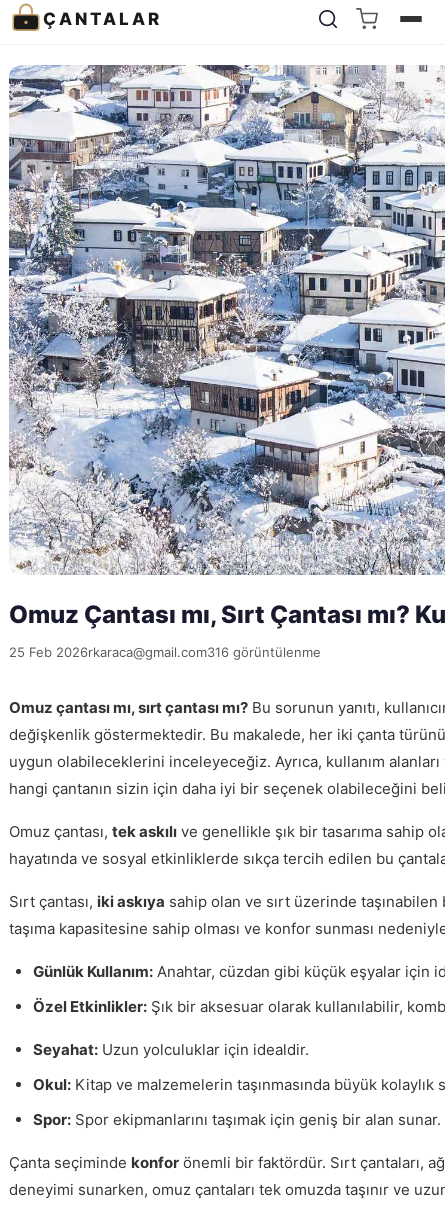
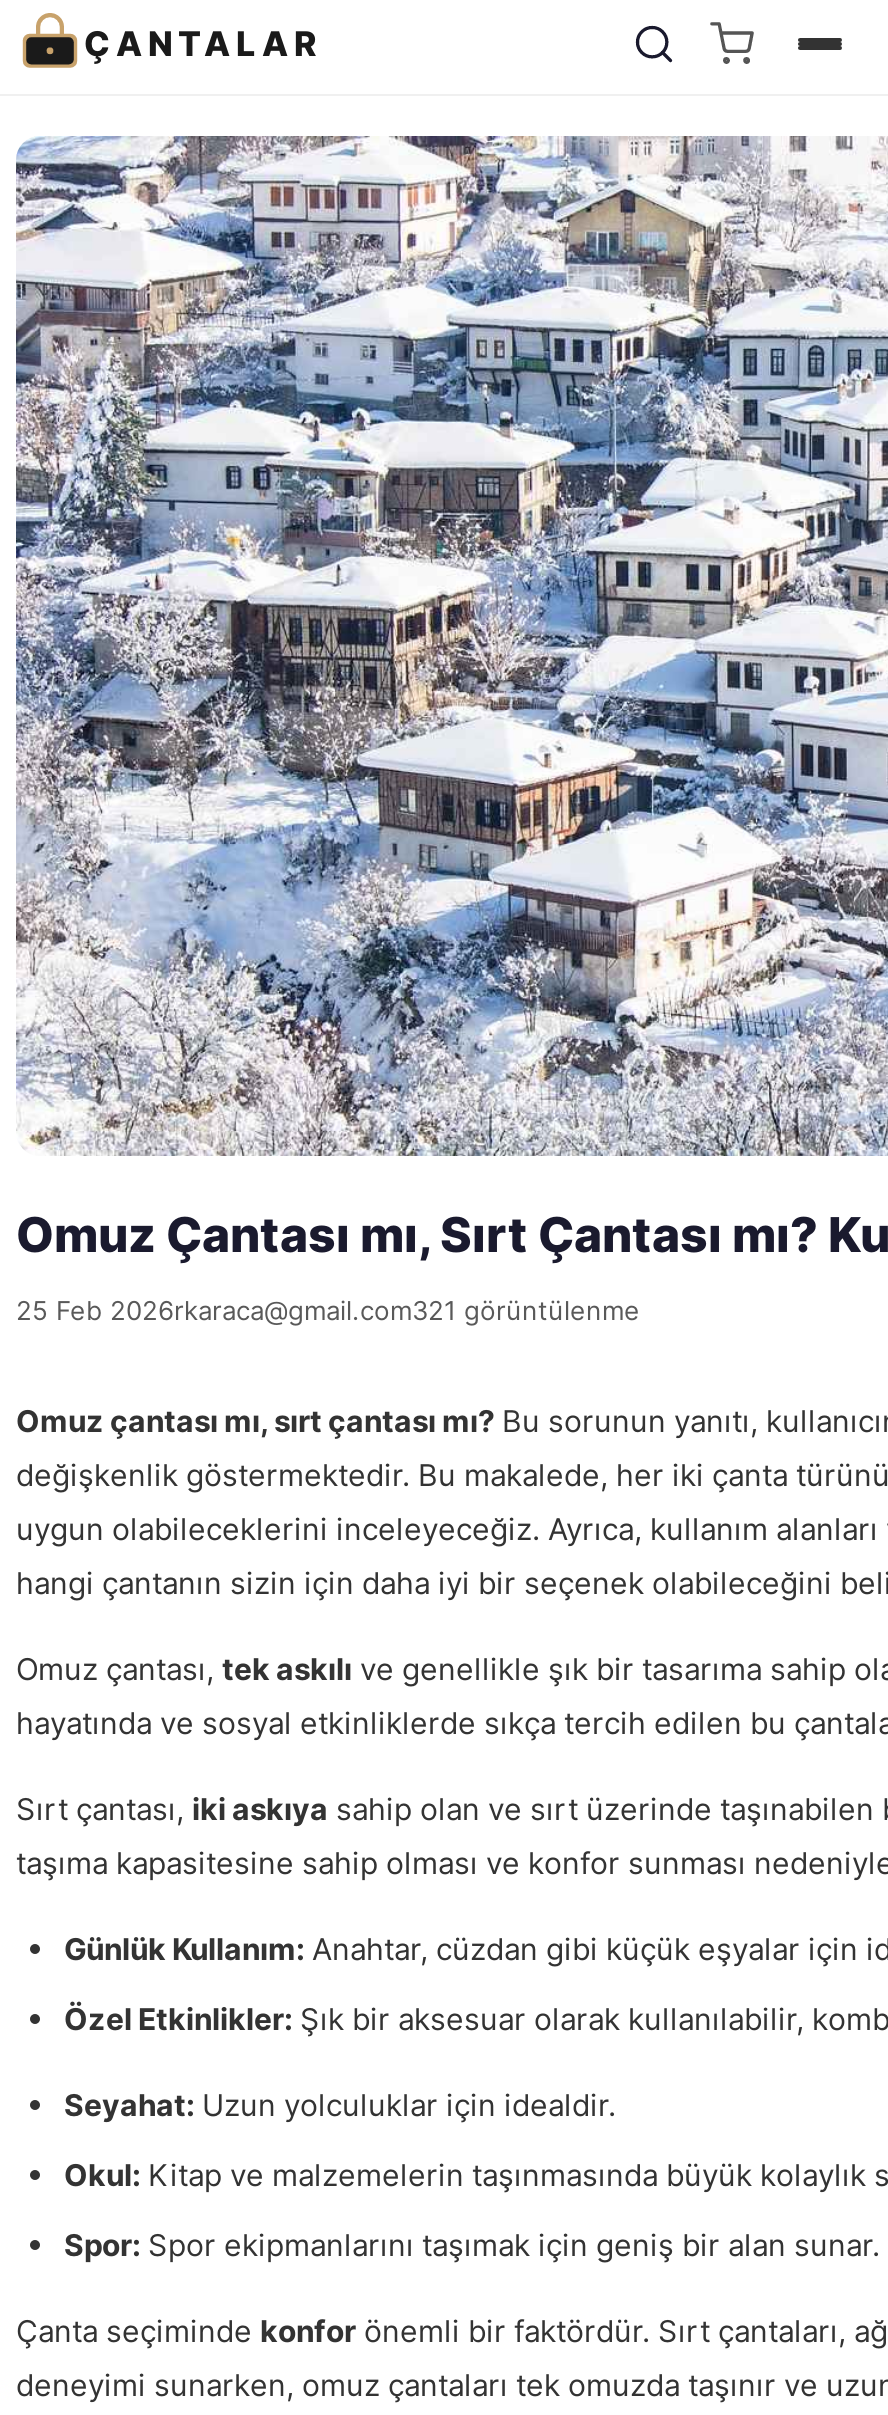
- 25 Feb 2026rkaraca@gmail.com316 görüntülenme
+ 25 Feb 2026rkaraca@gmail.com321 görüntülenme
